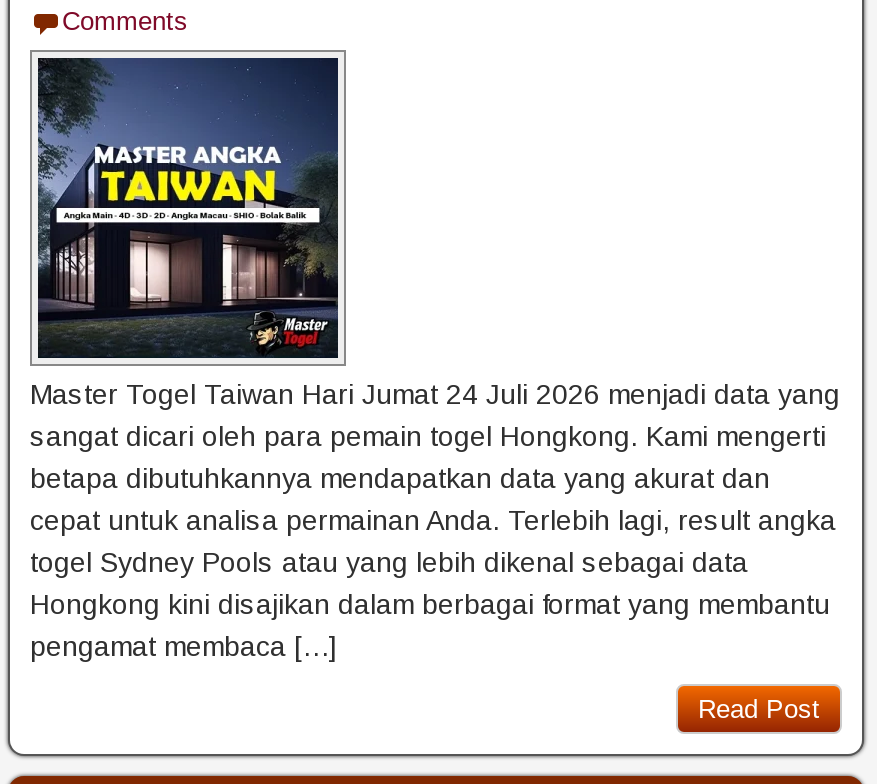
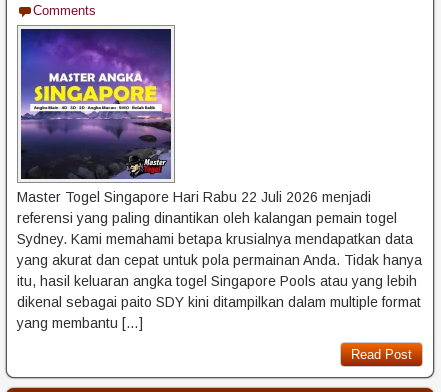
- [image]
- Master Togel Taiwan Hari Jumat 24 Juli 2026 menjadi data yang
- sangat dicari oleh para pemain togel Hongkong. Kami mengerti
- betapa dibutuhkannya mendapatkan data yang akurat dan
- cepat untuk analisa permainan Anda. Terlebih lagi, result angka
- togel Sydney Pools atau yang lebih dikenal sebagai data
- Hongkong kini disajikan dalam berbagai format yang membantu
- pengamat membaca […]
+ [image]
+ Master Togel Singapore Hari Rabu 22 Juli 2026 menjadi
+ referensi yang paling dinantikan oleh kalangan pemain togel
+ Sydney. Kami memahami betapa krusialnya mendapatkan data
+ yang akurat dan cepat untuk pola permainan Anda. Tidak hanya
+ itu, hasil keluaran angka togel Singapore Pools atau yang lebih
+ dikenal sebagai paito SDY kini ditampilkan dalam multiple format
+ yang membantu […]
